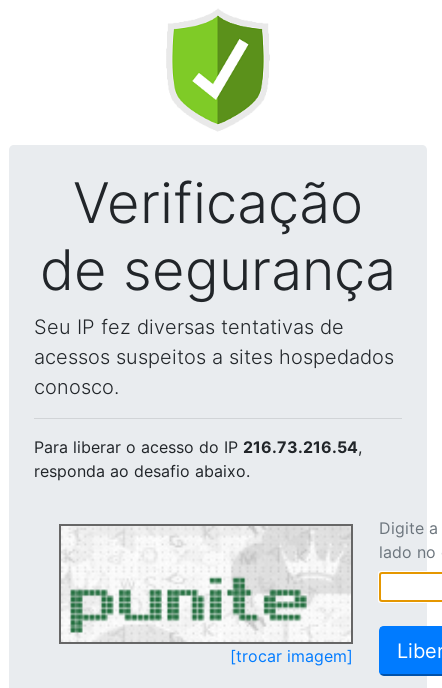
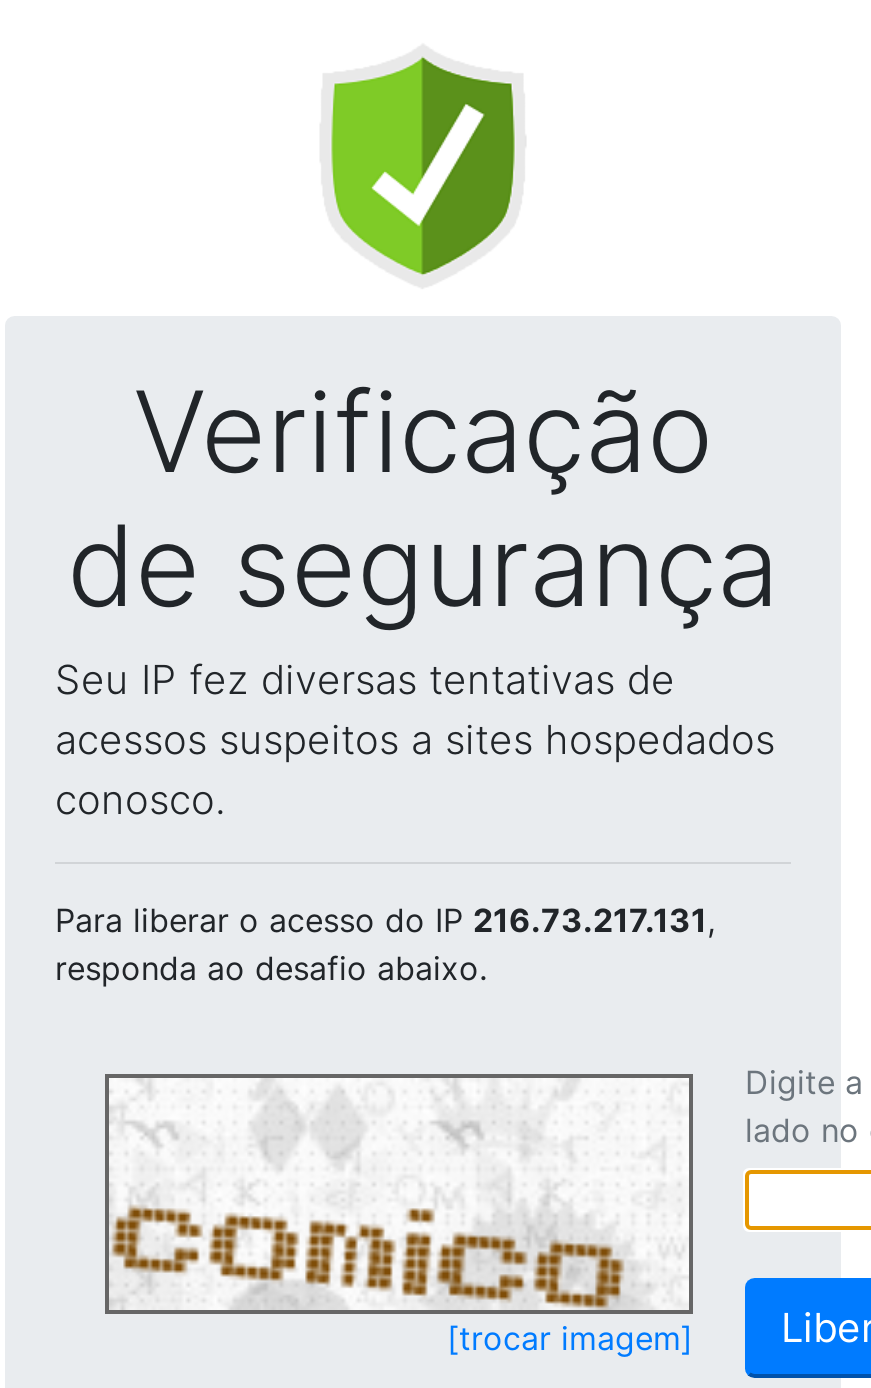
- Para liberar o acesso do IP 216.73.216.54,
+ Para liberar o acesso do IP 216.73.217.131,

- [image]
+ [image]
